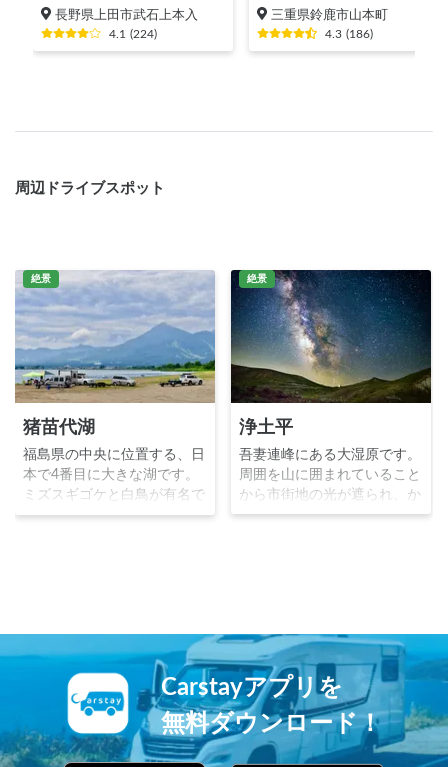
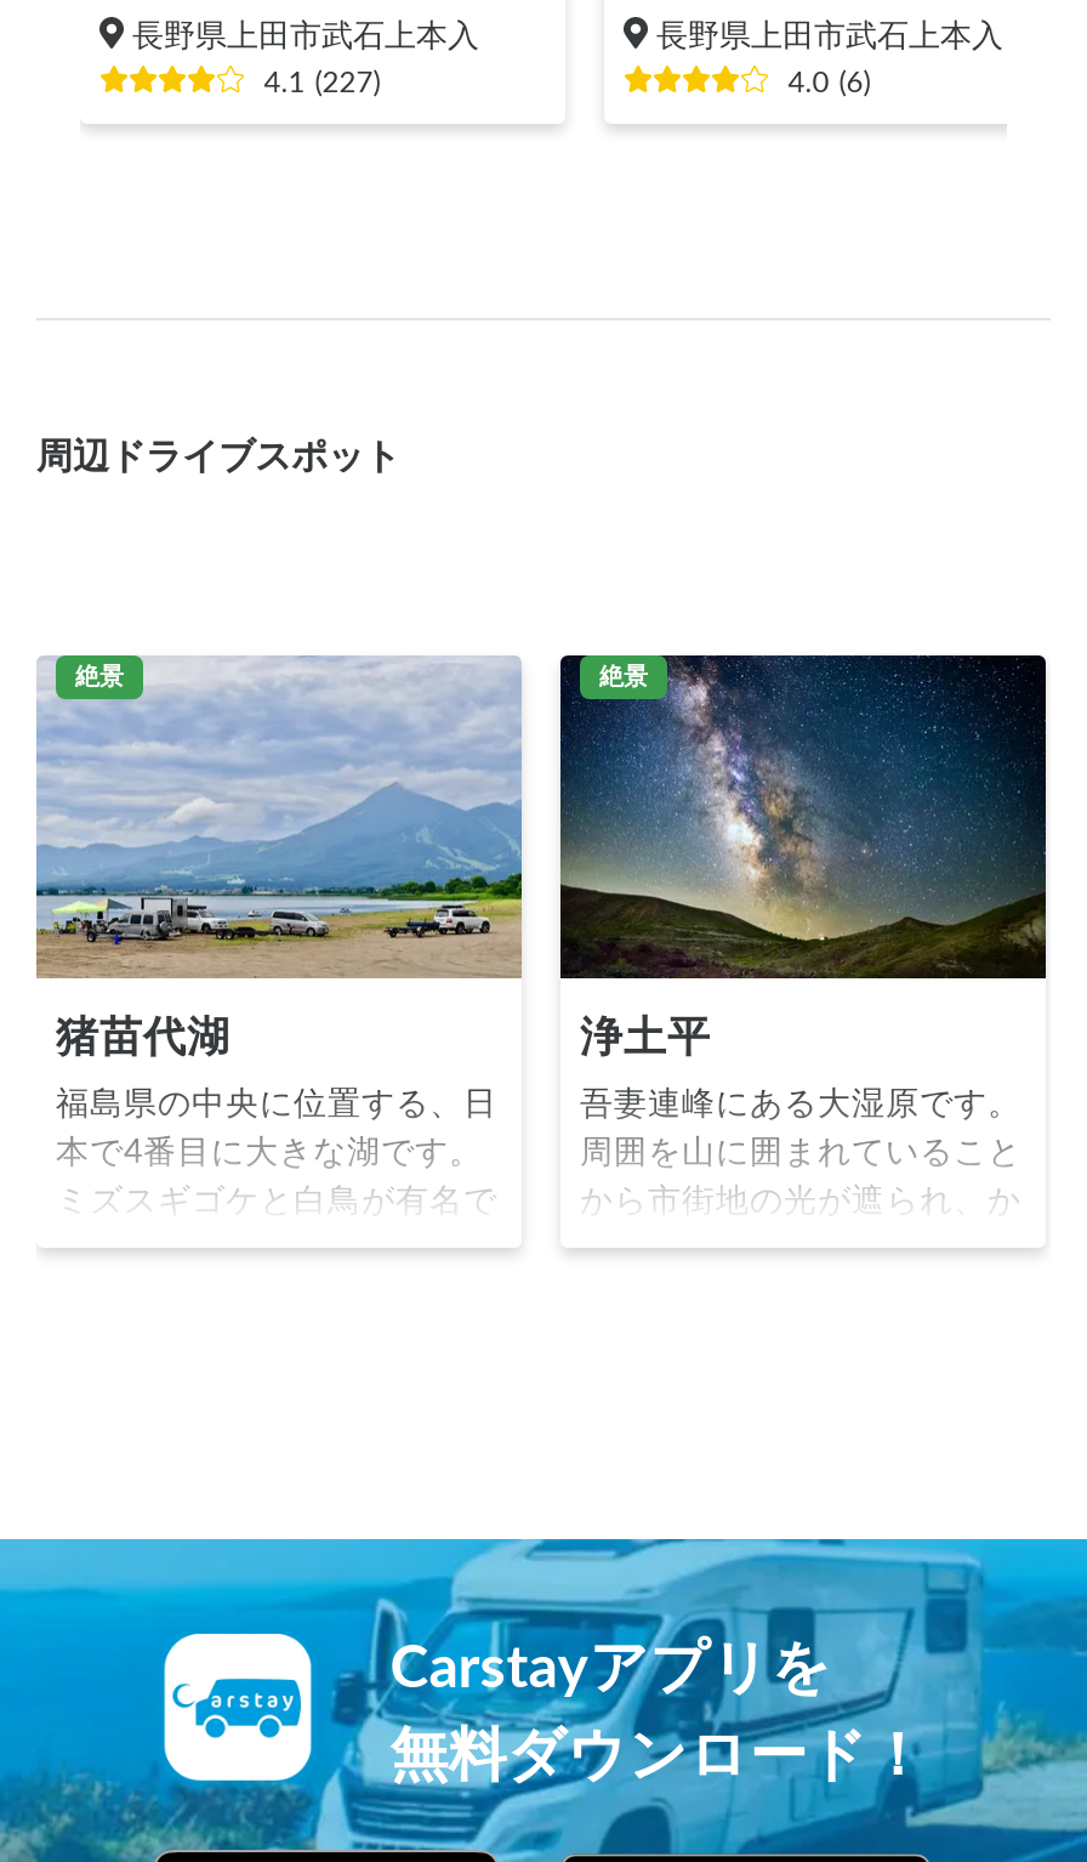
- 三重県鈴鹿市山本町
- 4.3 (186)
+ 長野県上田市武石上本入
+ 4.0 (6)

- 4.1 (224)
+ 4.1 (227)
